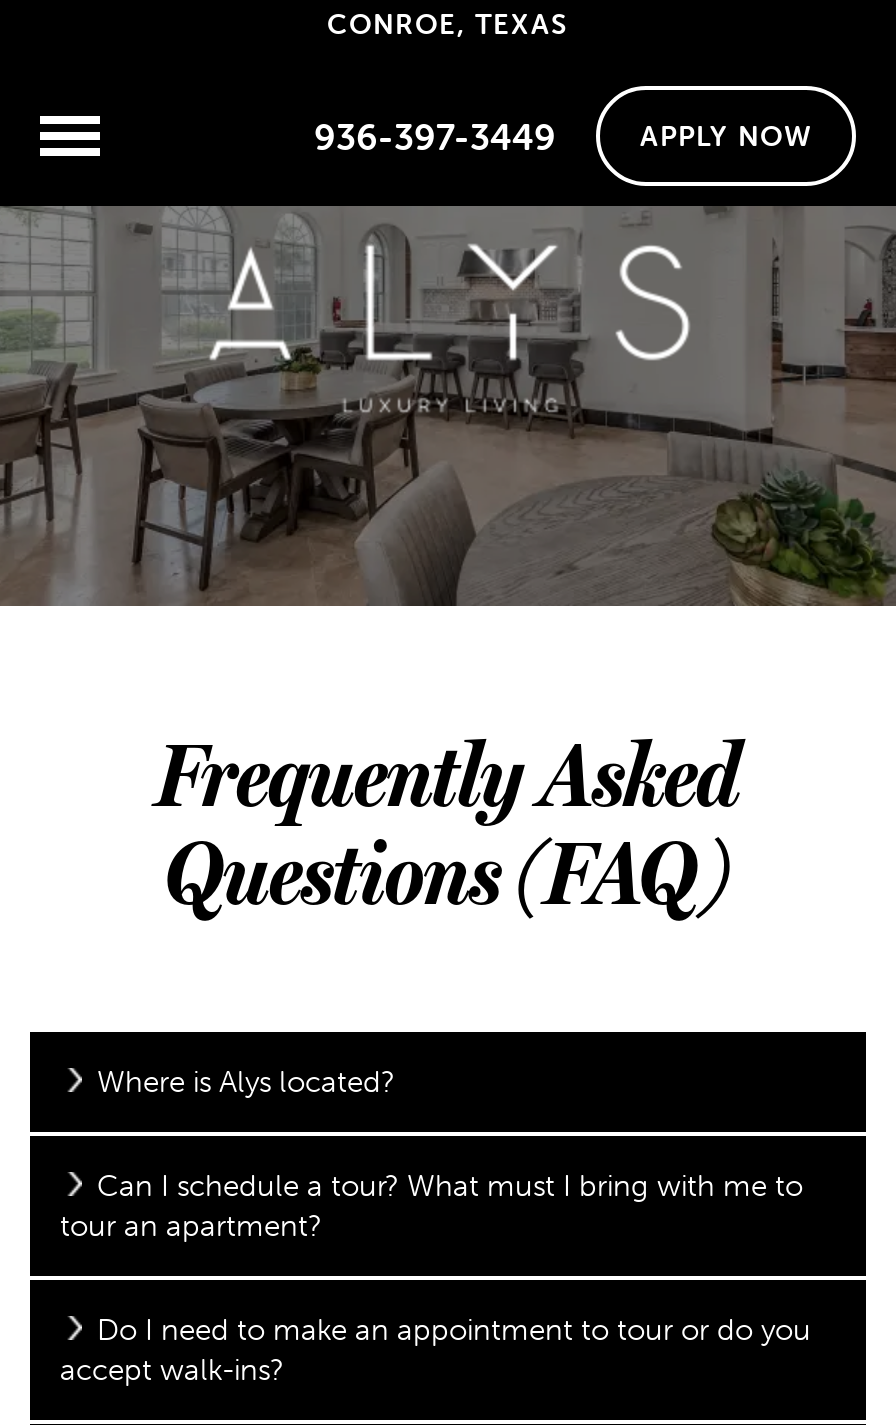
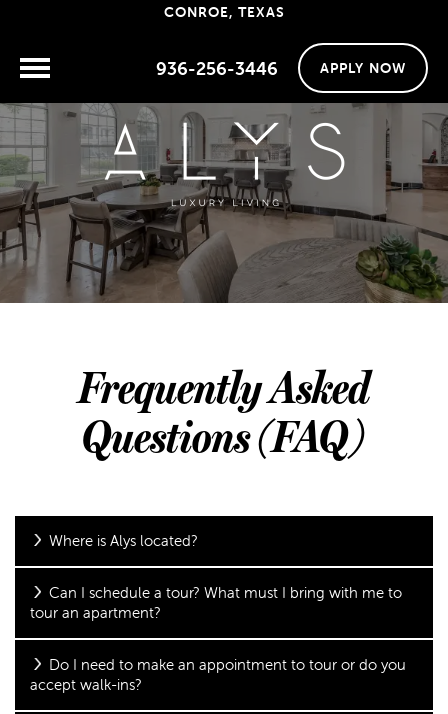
- 936-397-3449
+ 936-256-3446
